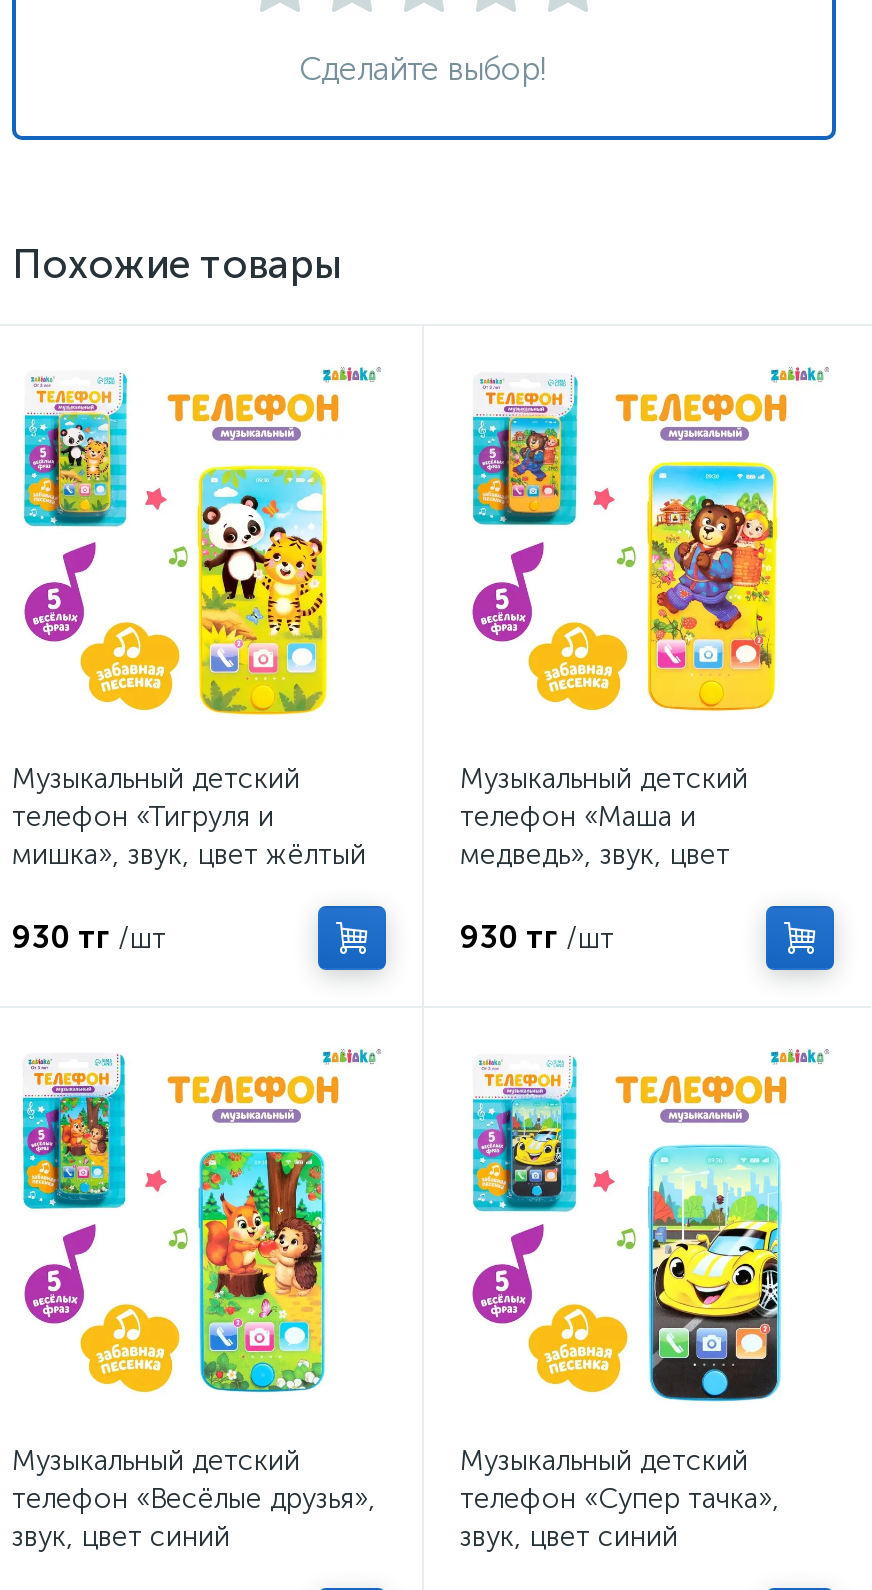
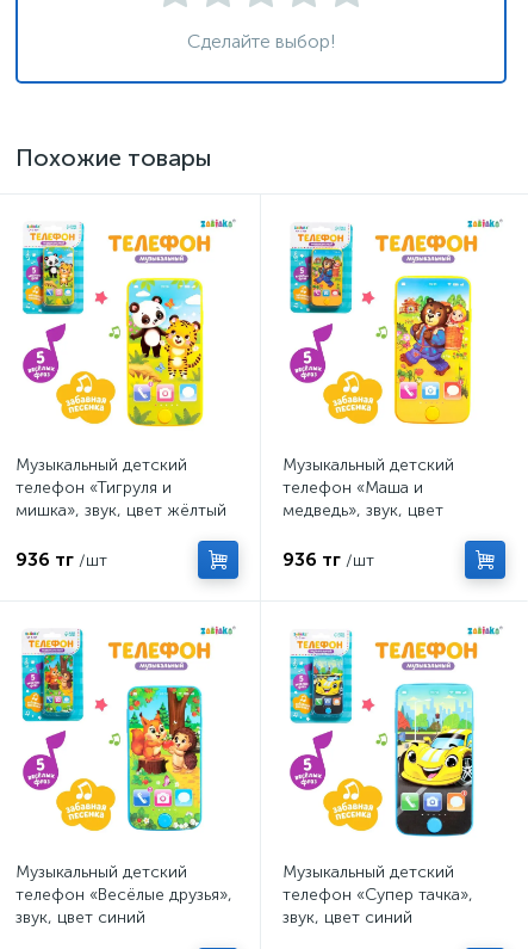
- 930 тг /шт
+ 936 тг /шт

- 930 тг /шт
+ 936 тг /шт
